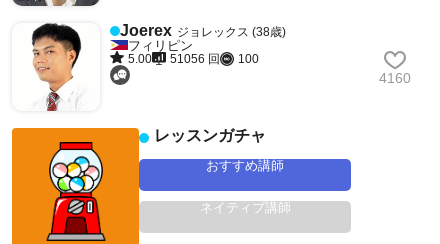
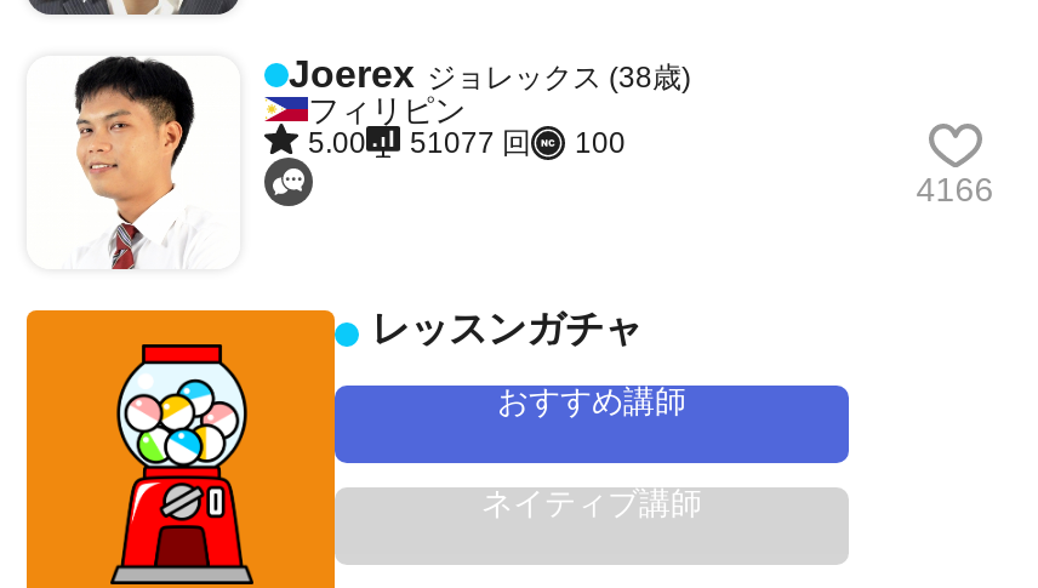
- 5.00 51056 回 100
+ 5.00 51077 回 100

- 4160
+ 4166
